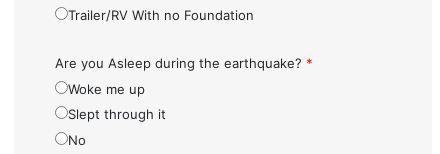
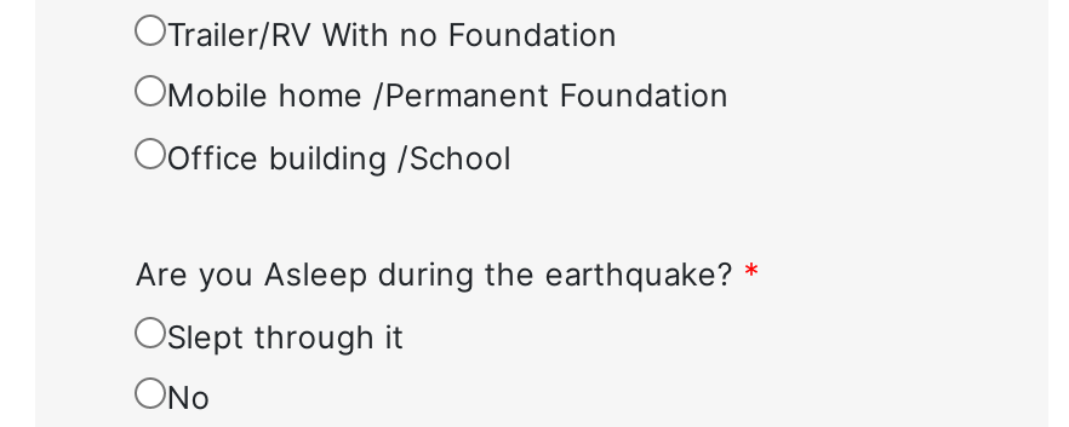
+ Mobile home /Permanent Foundation
+ Office building /School

moved down: Are you Asleep during the earthquake? *

- Woke me up
